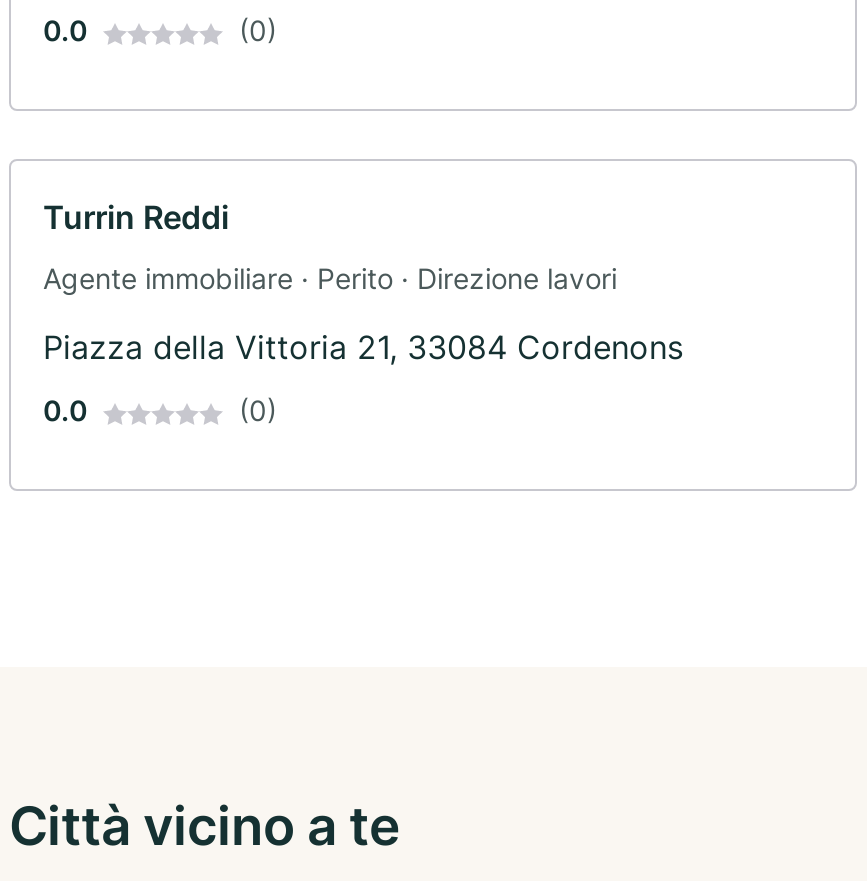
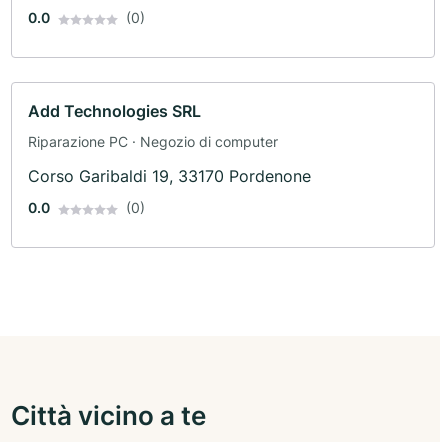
- Turrin Reddi
+ Add Technologies SRL

- Agente immobiliare · Perito · Direzione lavori
+ Riparazione PC · Negozio di computer

- Piazza della Vittoria 21, 33084 Cordenons
+ Corso Garibaldi 19, 33170 Pordenone
